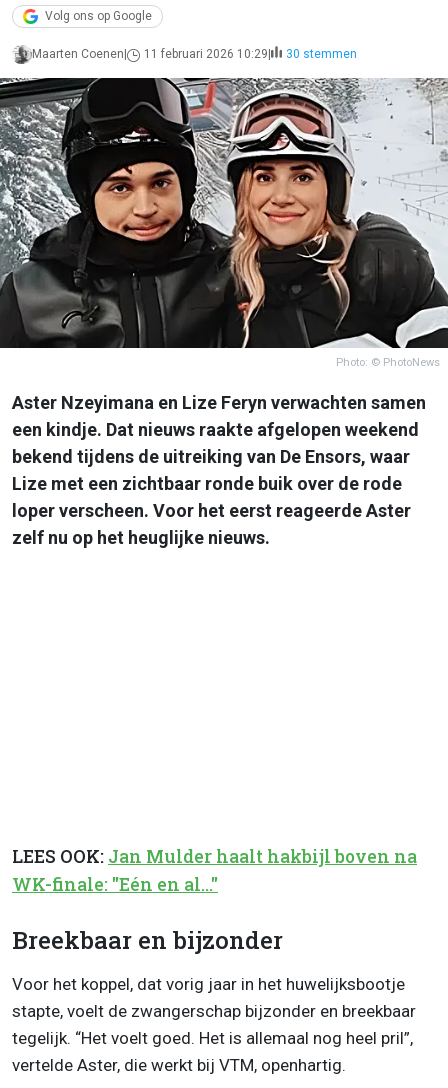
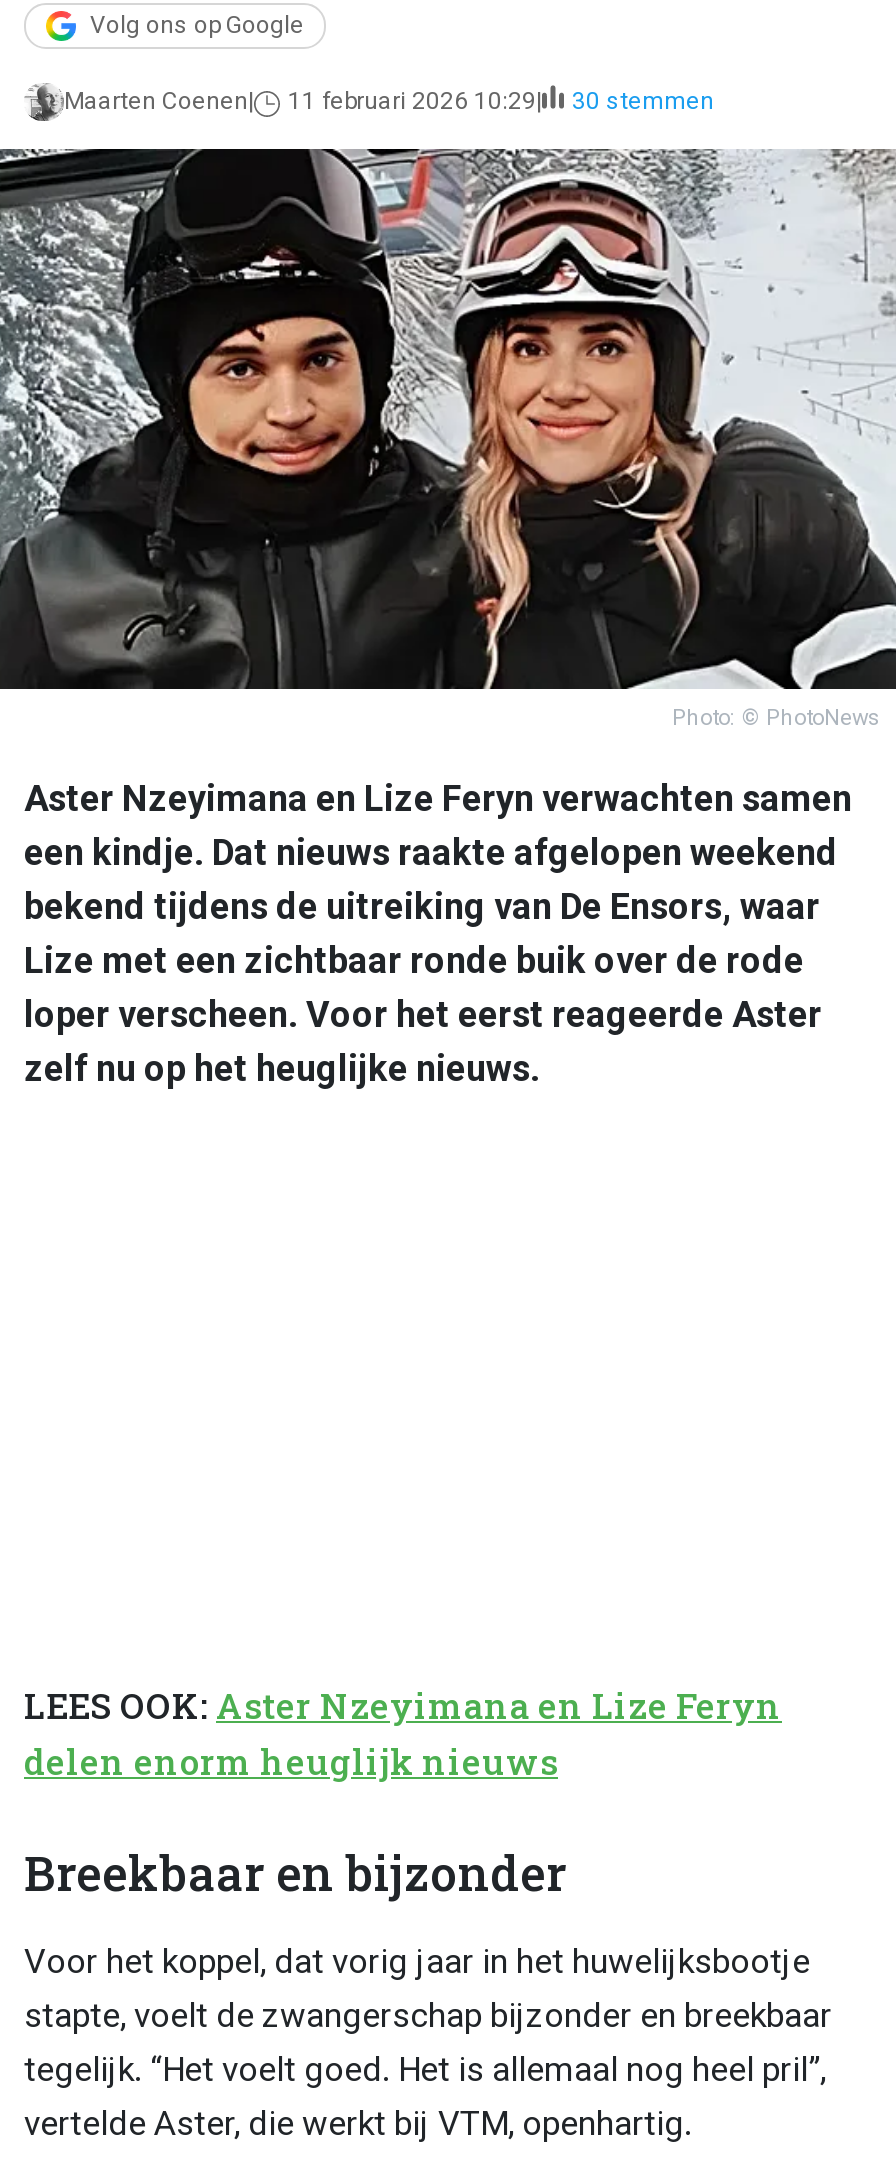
- LEES OOK: Jan Mulder haalt hakbijl boven na
- WK-finale: "Eén en al..."
+ LEES OOK: Aster Nzeyimana en Lize Feryn
+ delen enorm heuglijk nieuws
